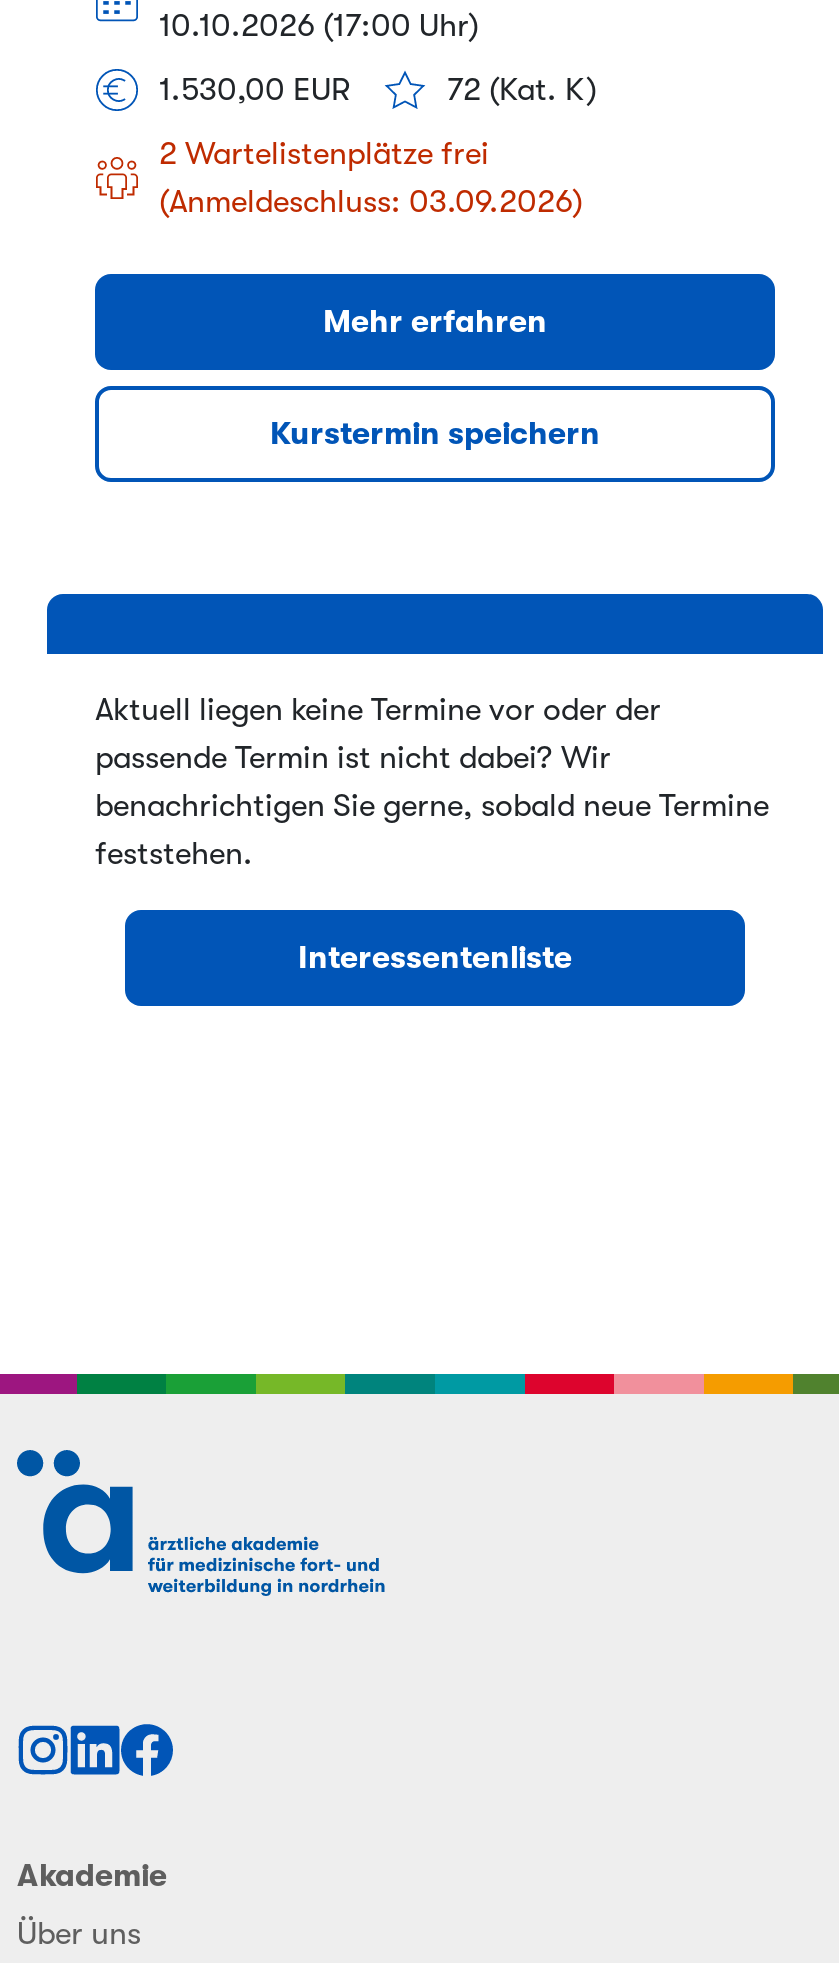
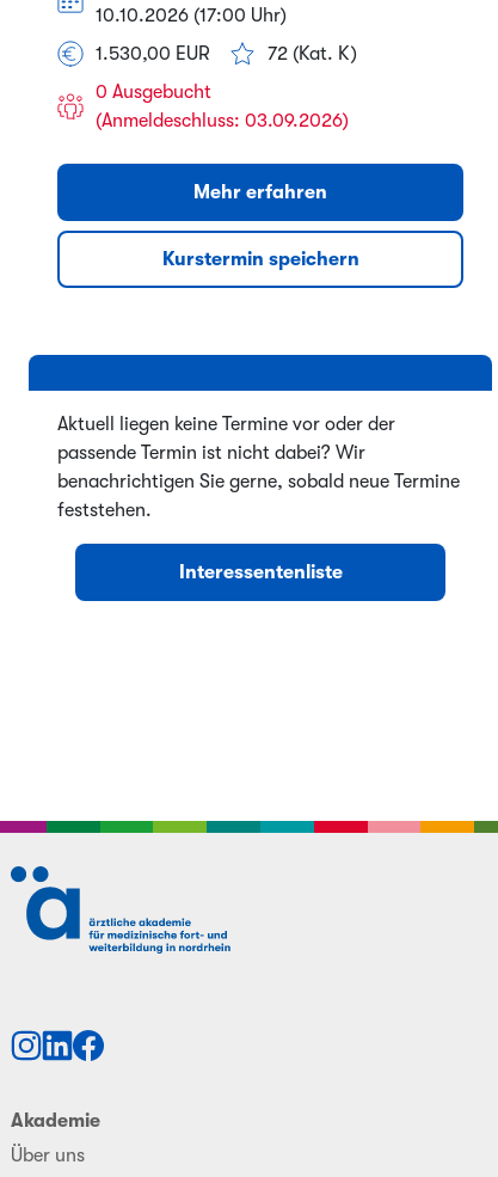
- 2 Wartelistenplätze frei
+ 0 Ausgebucht
